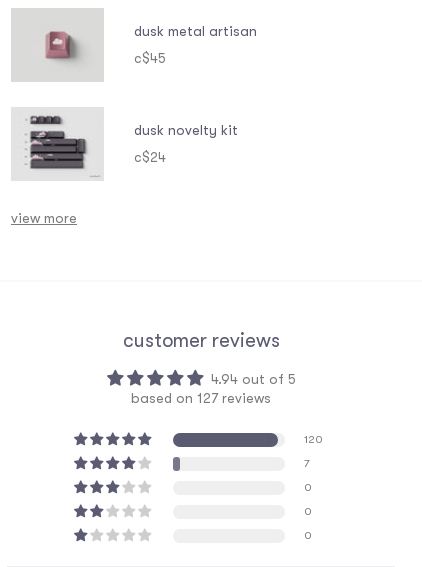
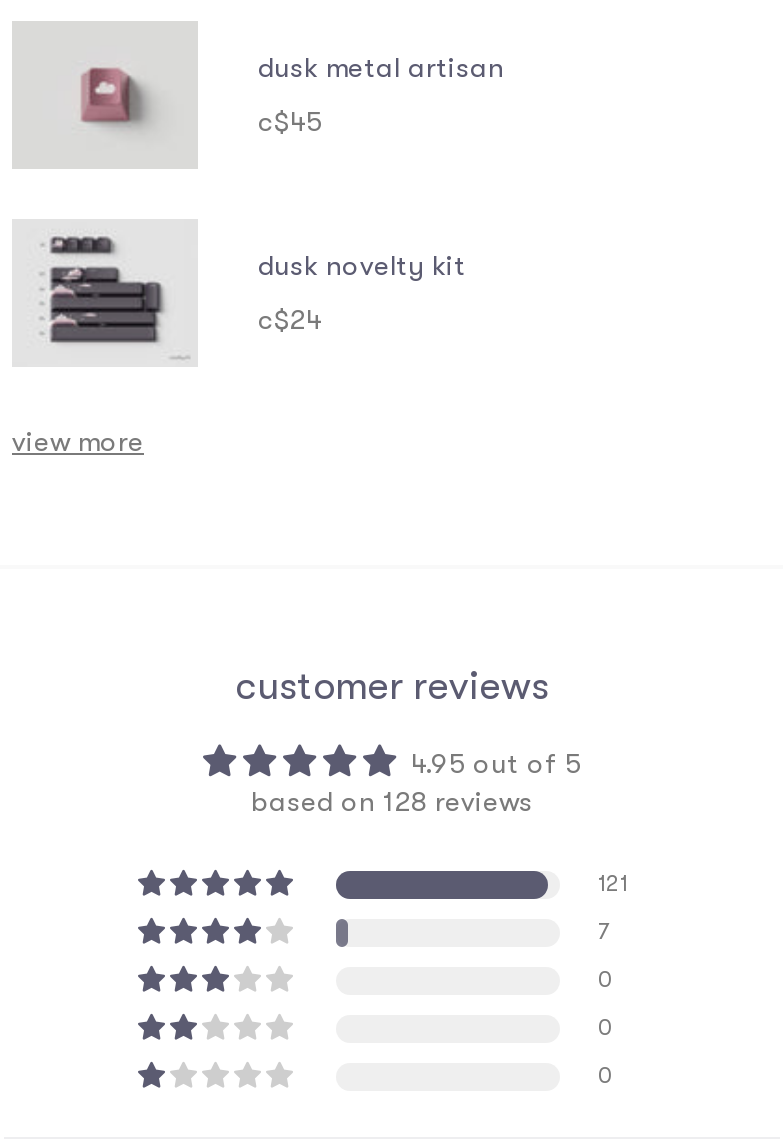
- 4.94 out of 5
+ 4.95 out of 5

- based on 127 reviews
+ based on 128 reviews

- 120
+ 121
